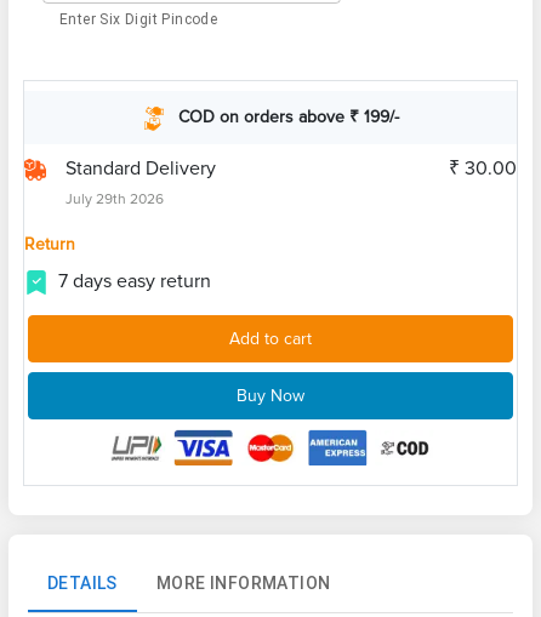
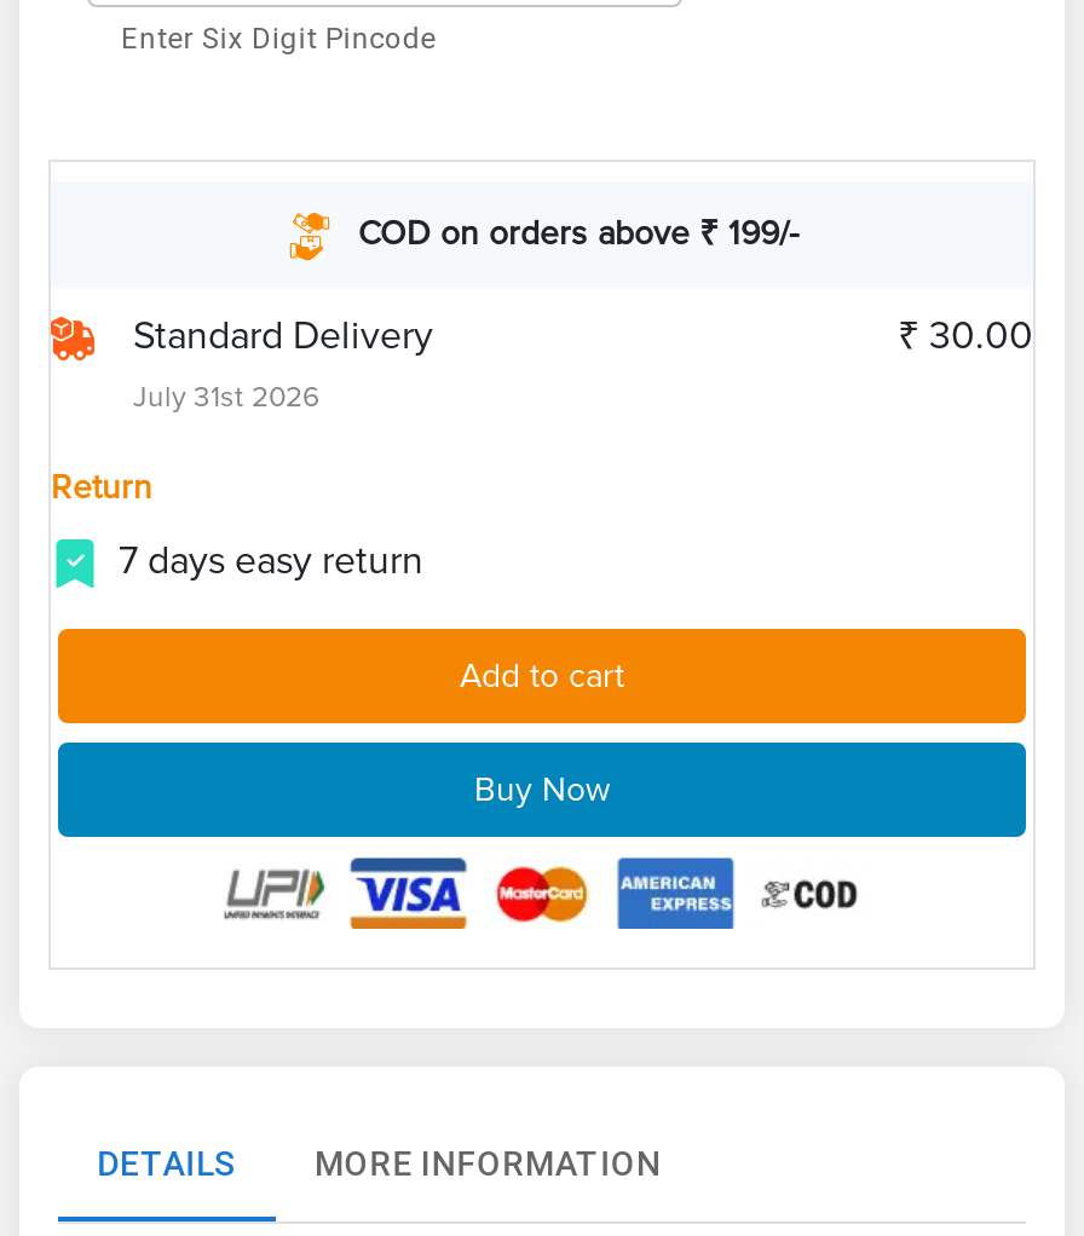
- July 29th 2026
+ July 31st 2026
